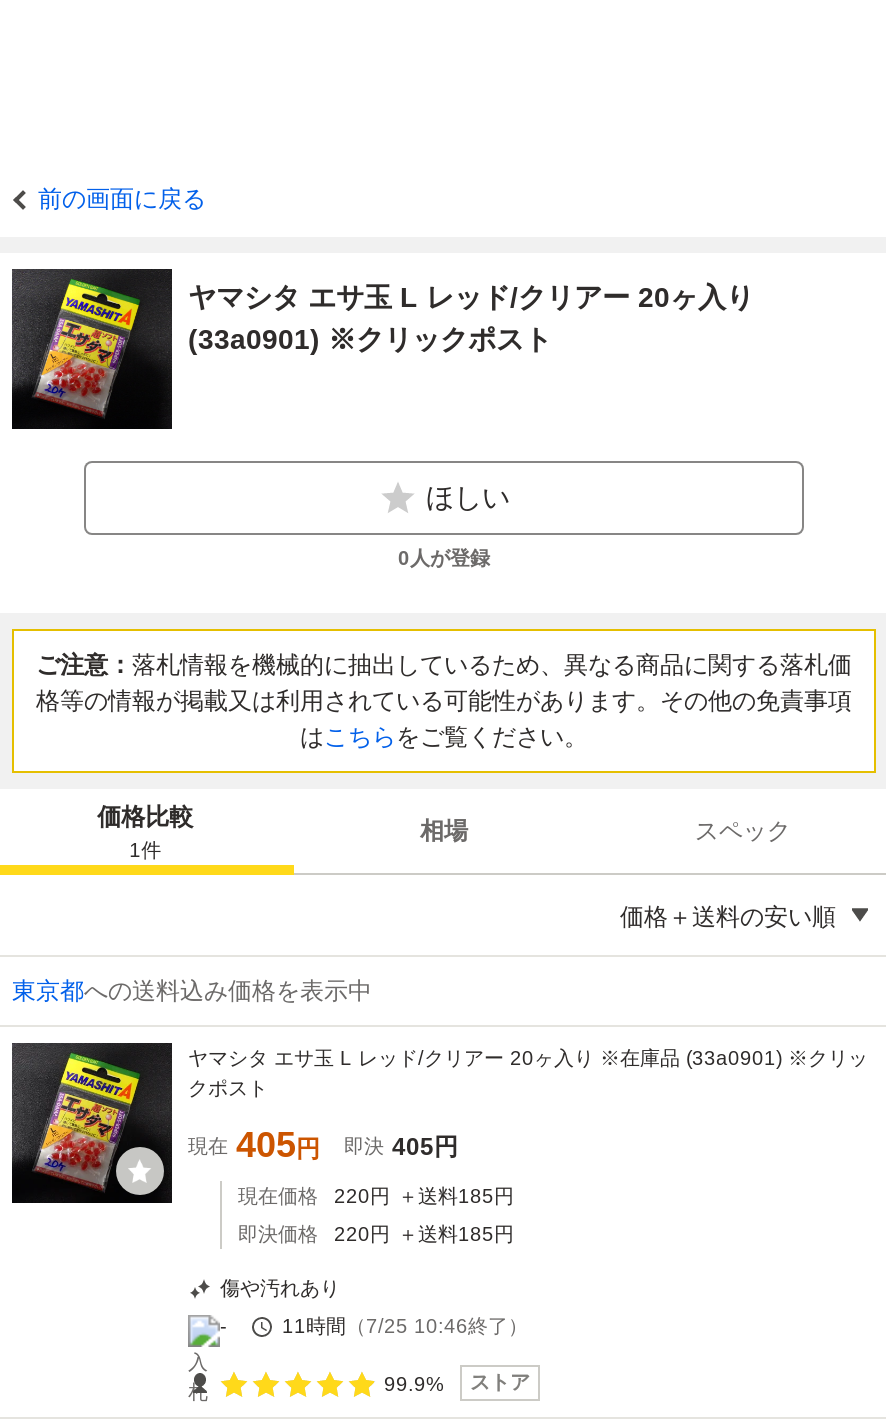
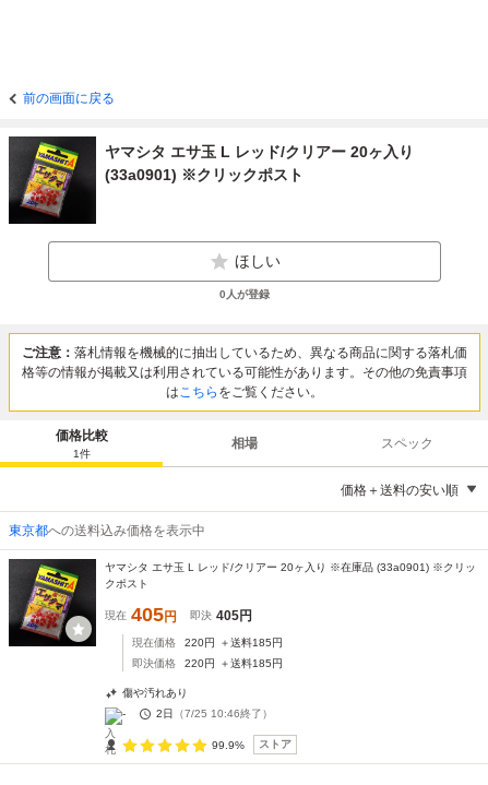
- 11時間（7/25 10:46終了）
+ 2日（7/25 10:46終了）
